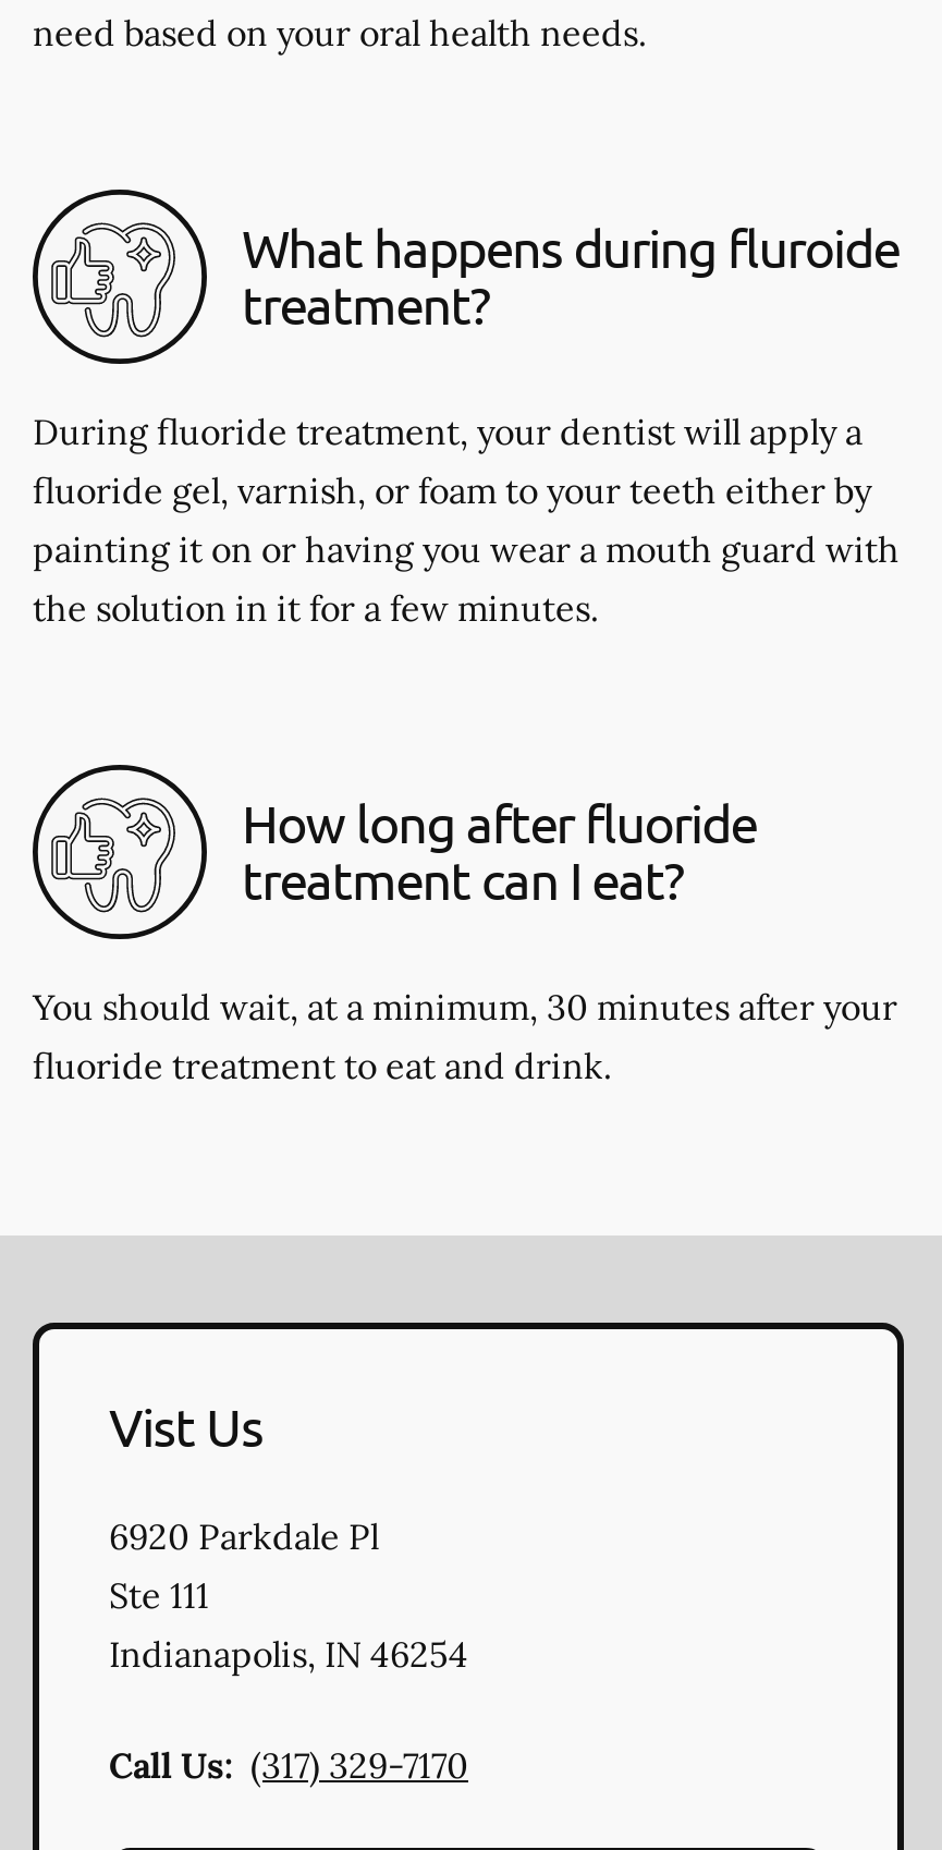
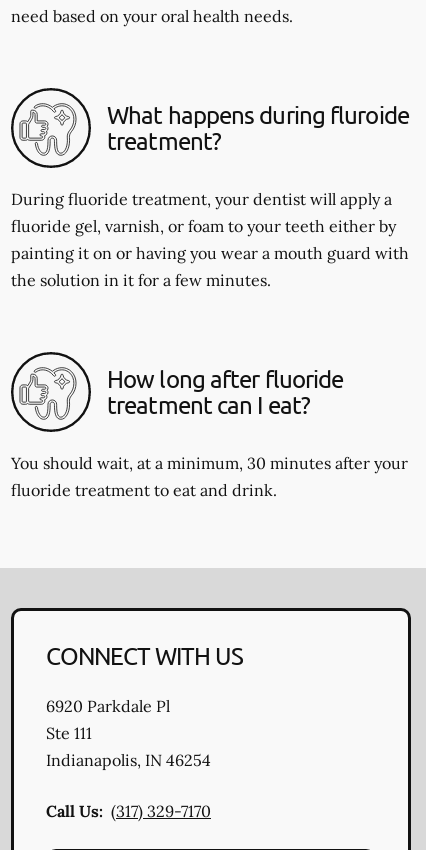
- Vist Us
+ CONNECT WITH US
